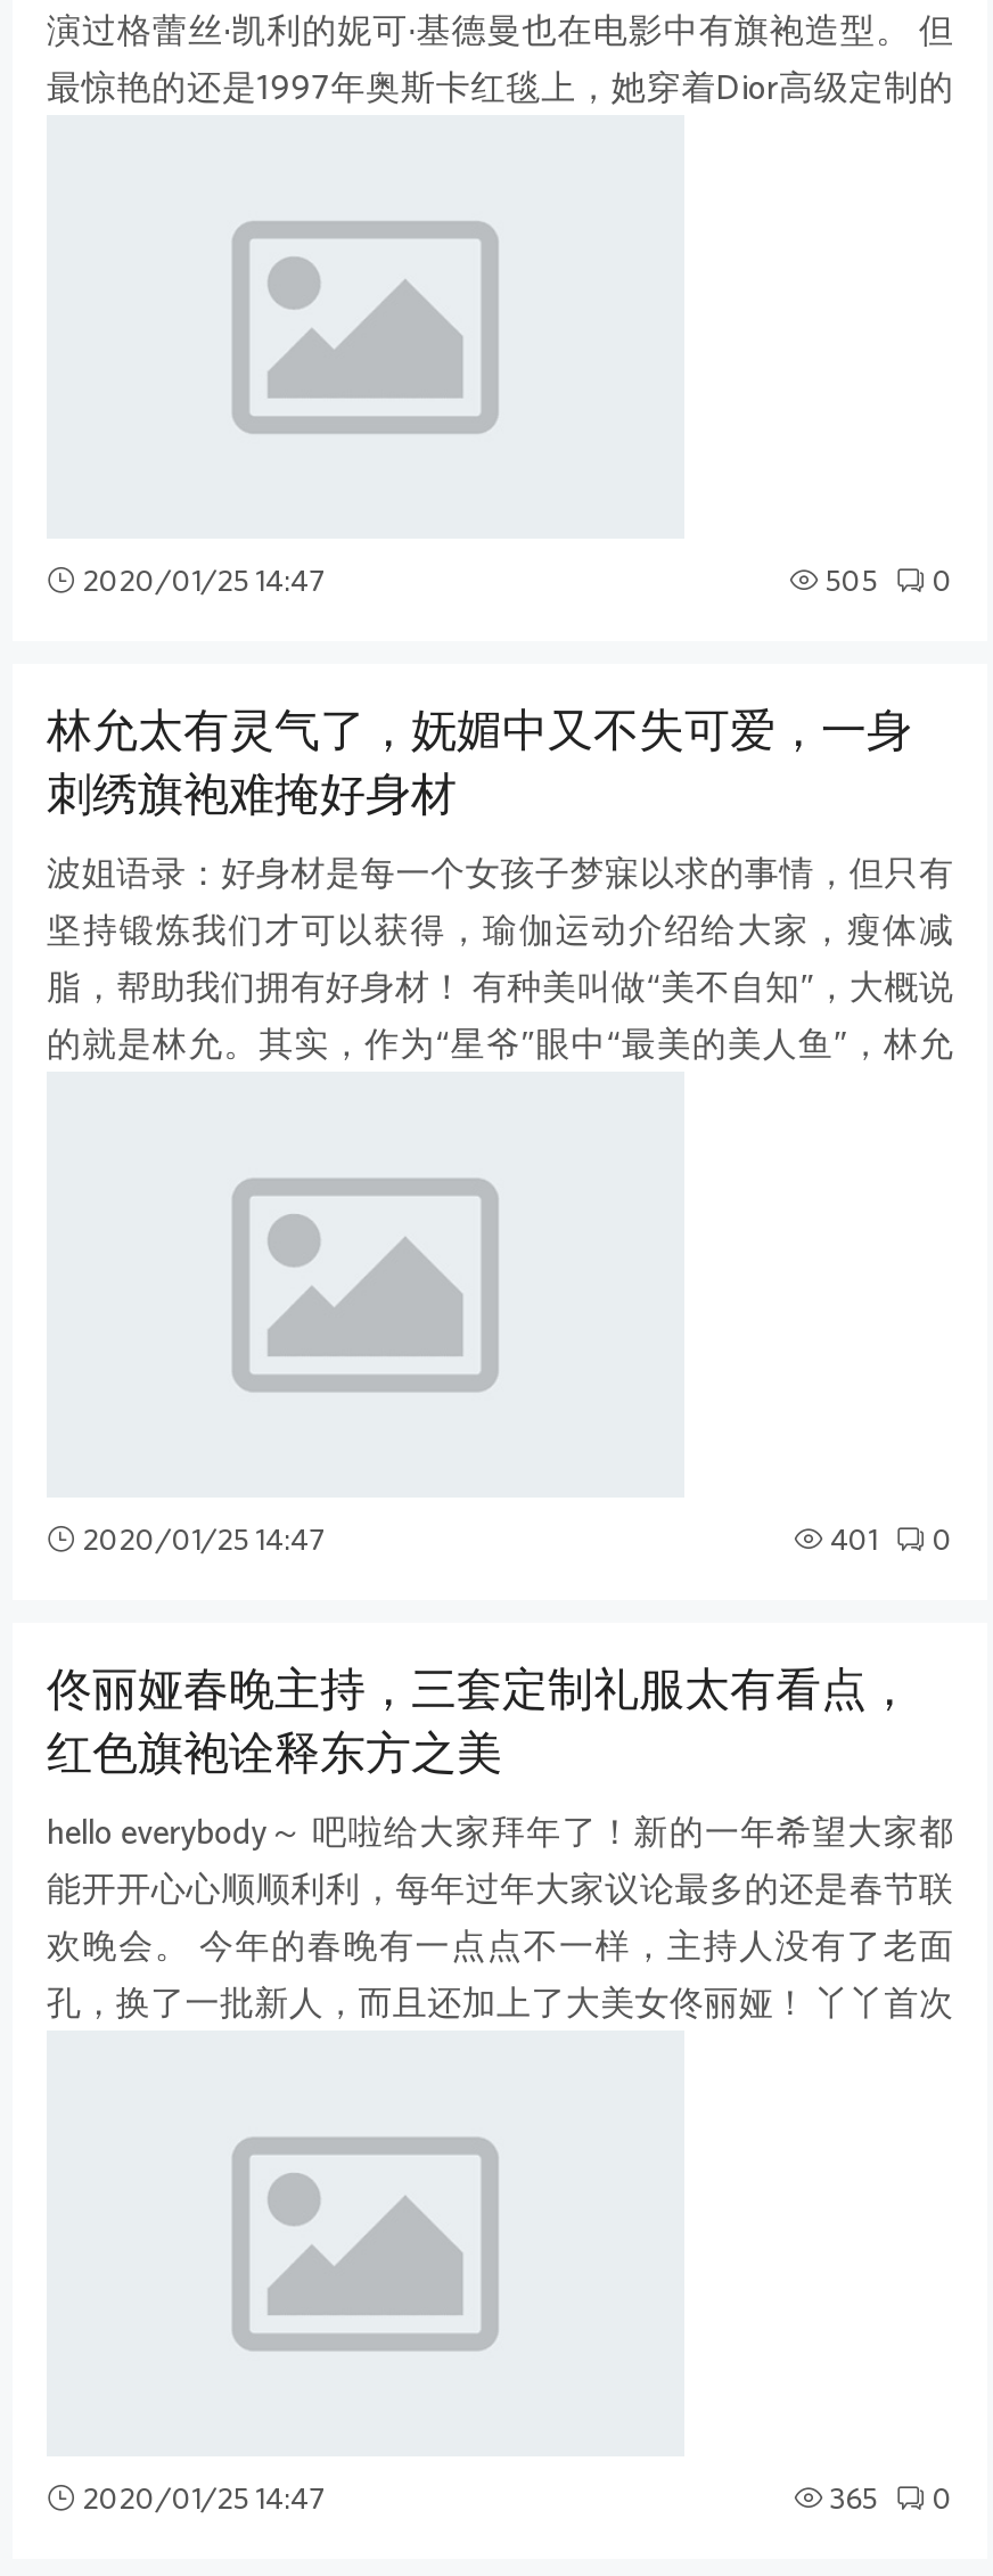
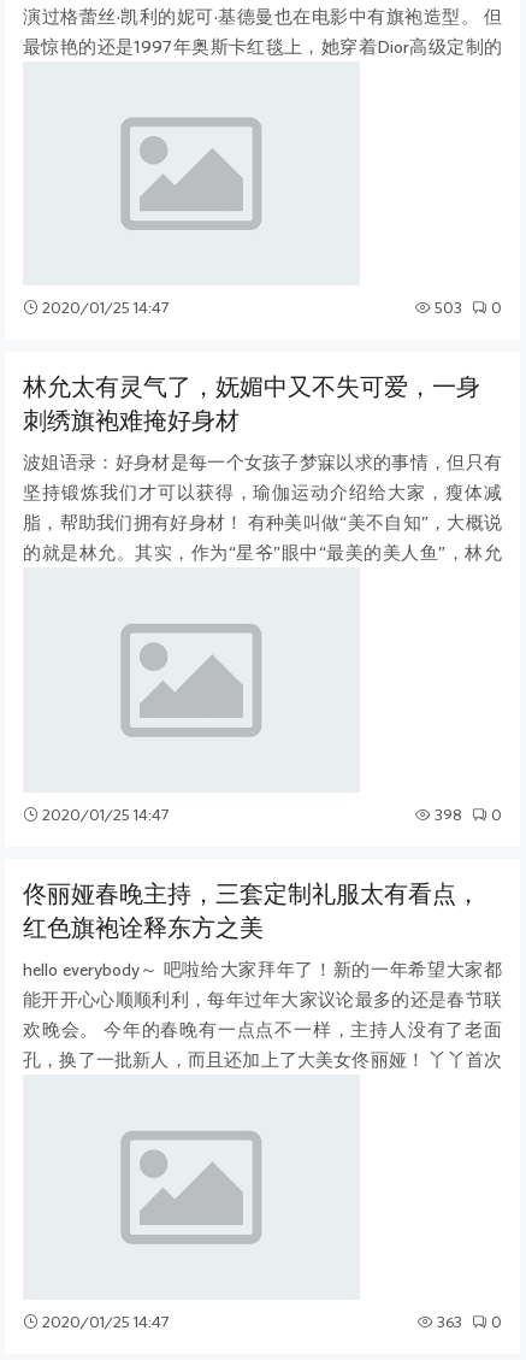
- 505 0
+ 503 0

- 401 0
+ 398 0

- 365 0
+ 363 0
